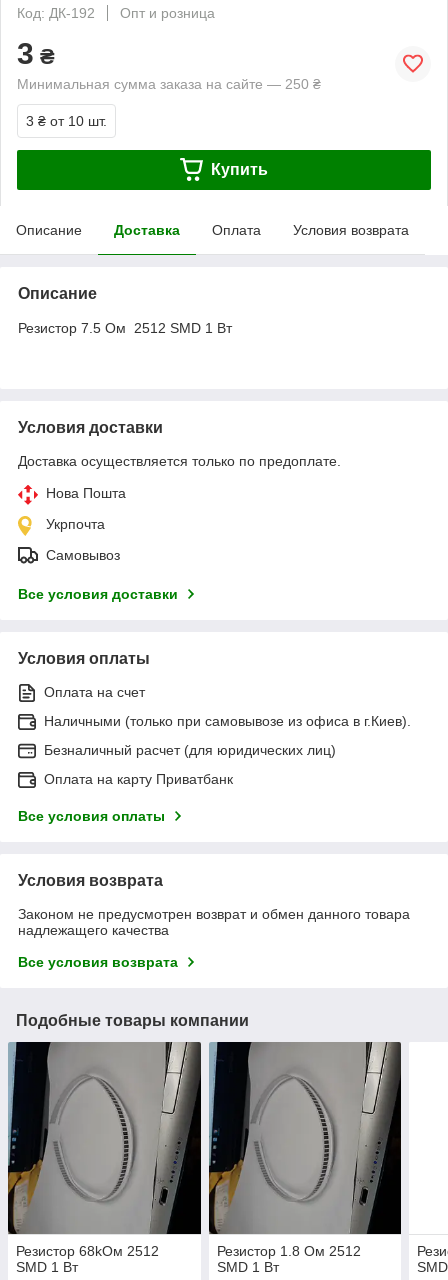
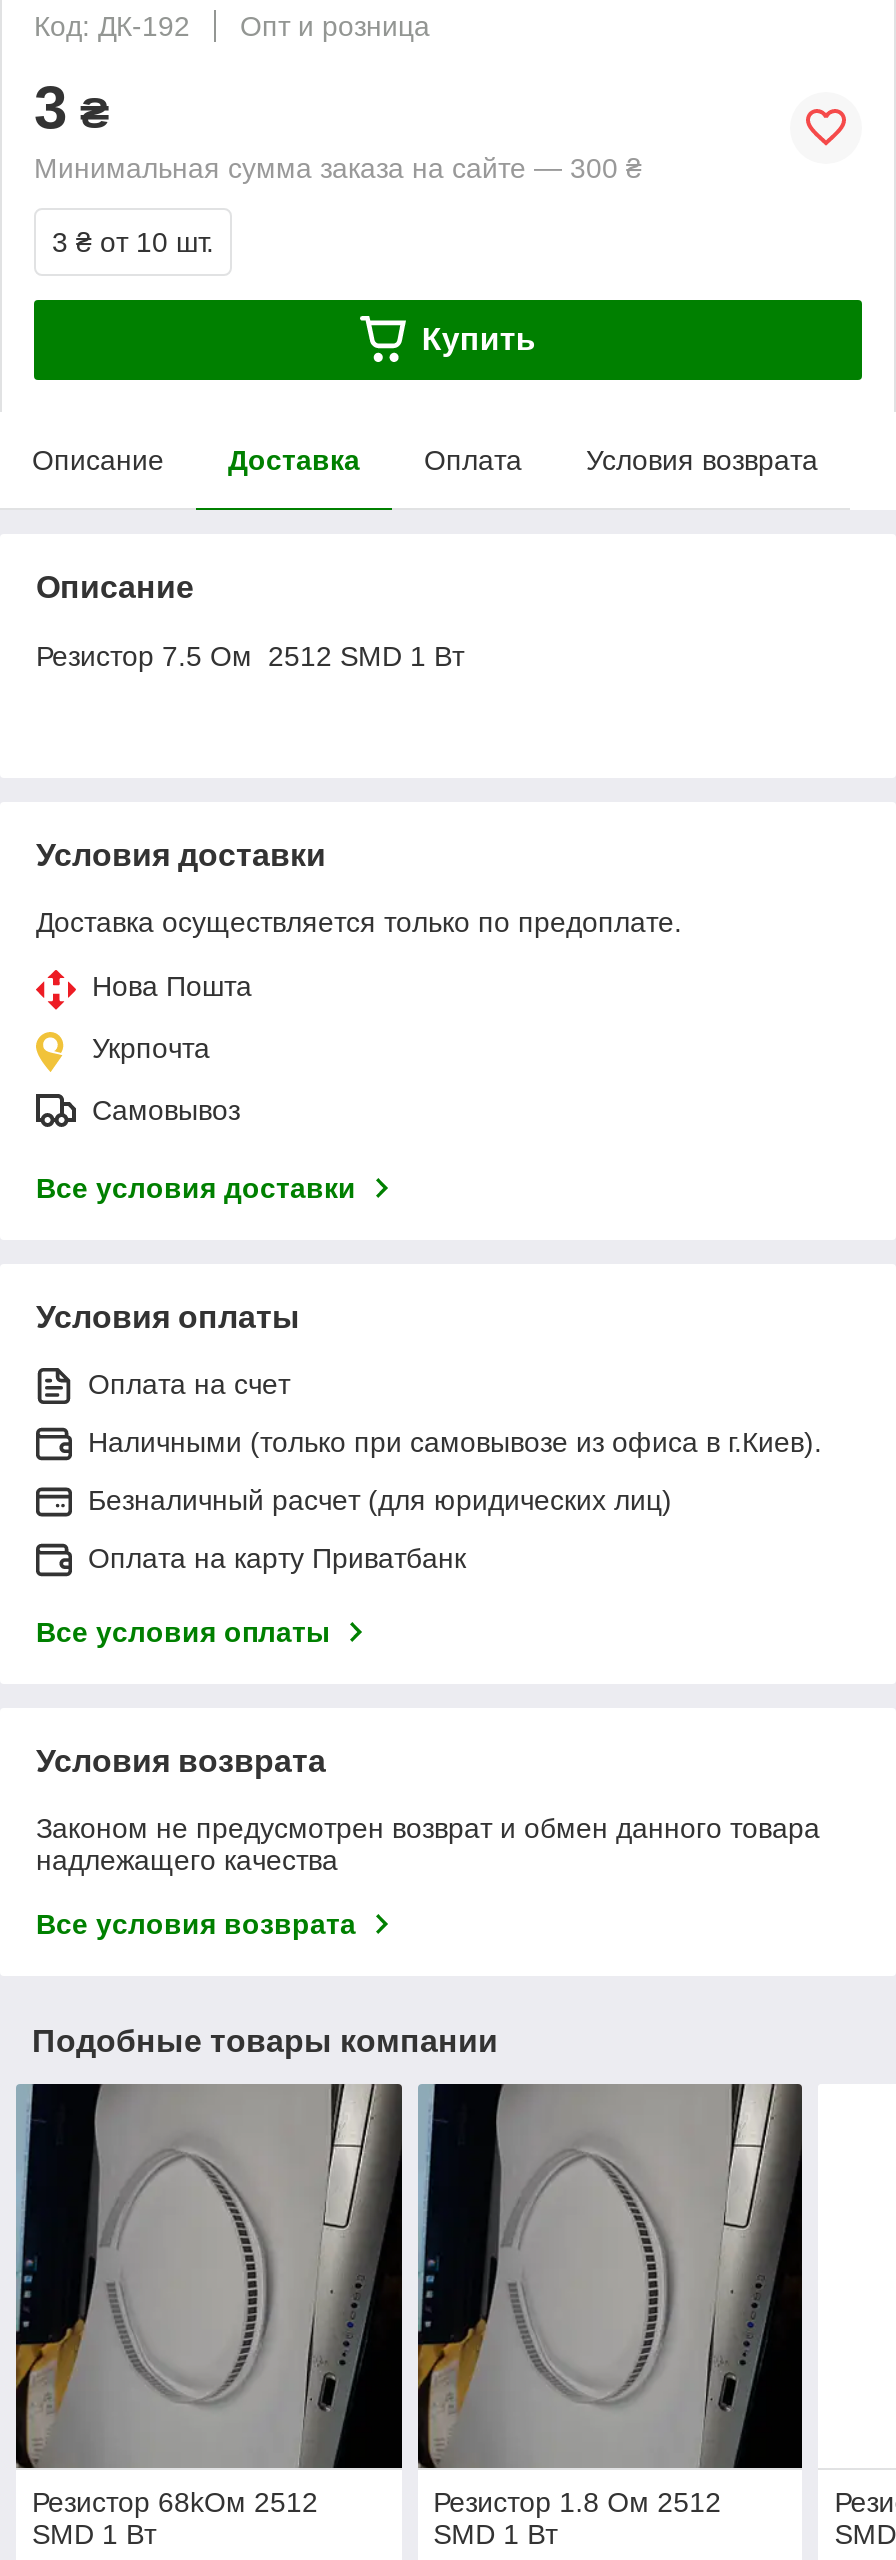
- Минимальная сумма заказа на сайте — 250 ₴
+ Минимальная сумма заказа на сайте — 300 ₴
